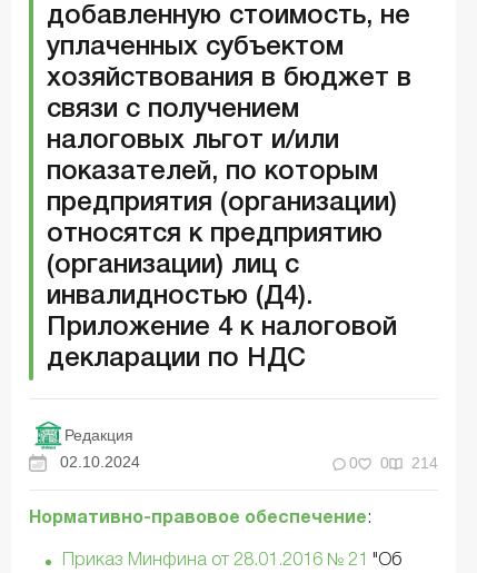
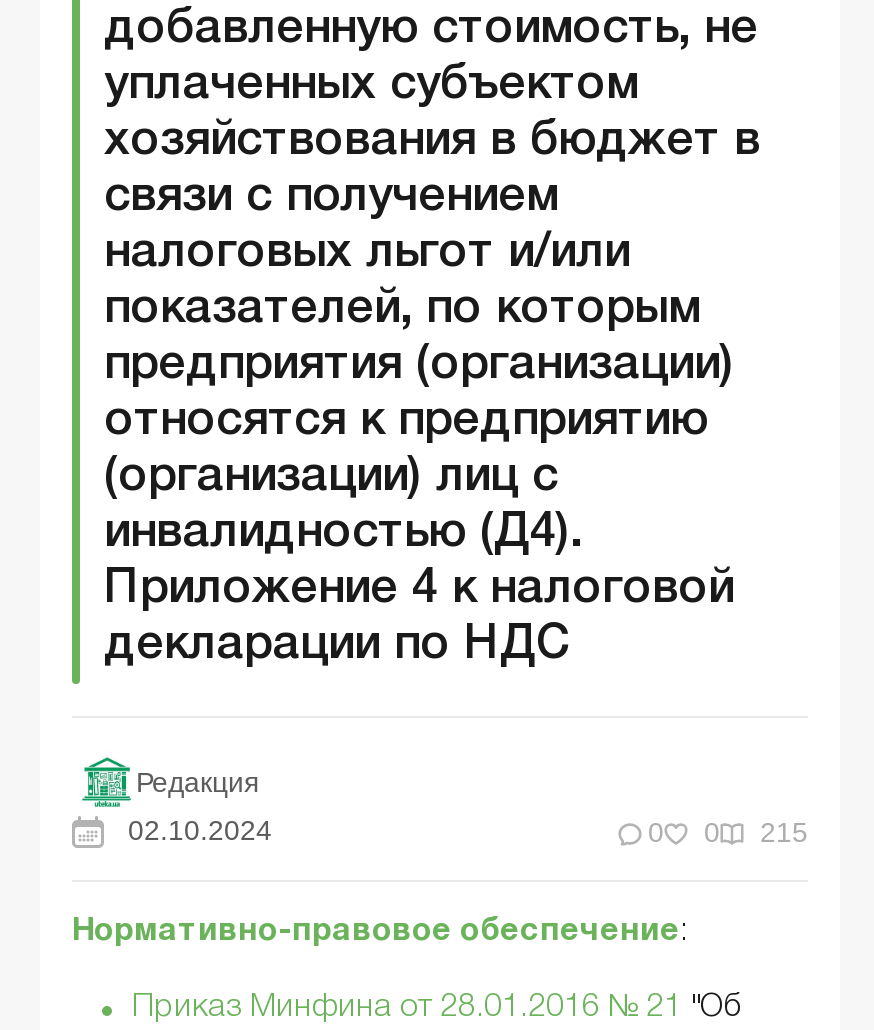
- 214
+ 215
